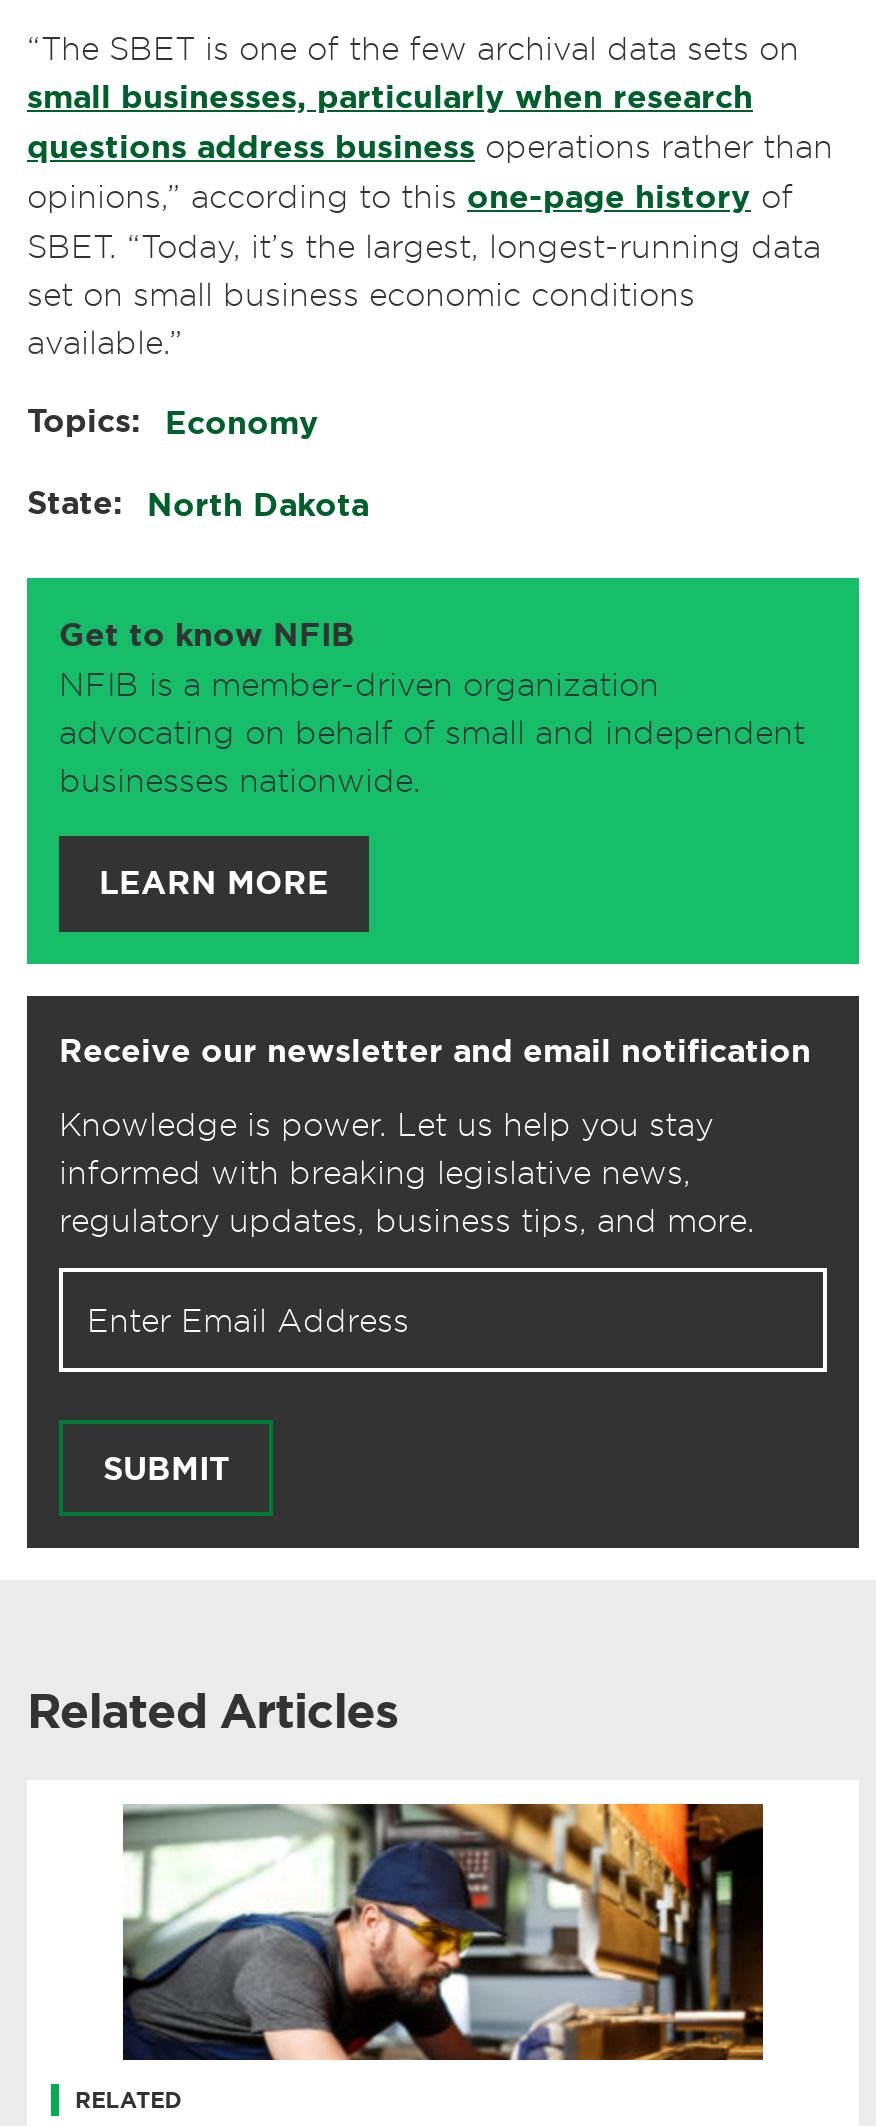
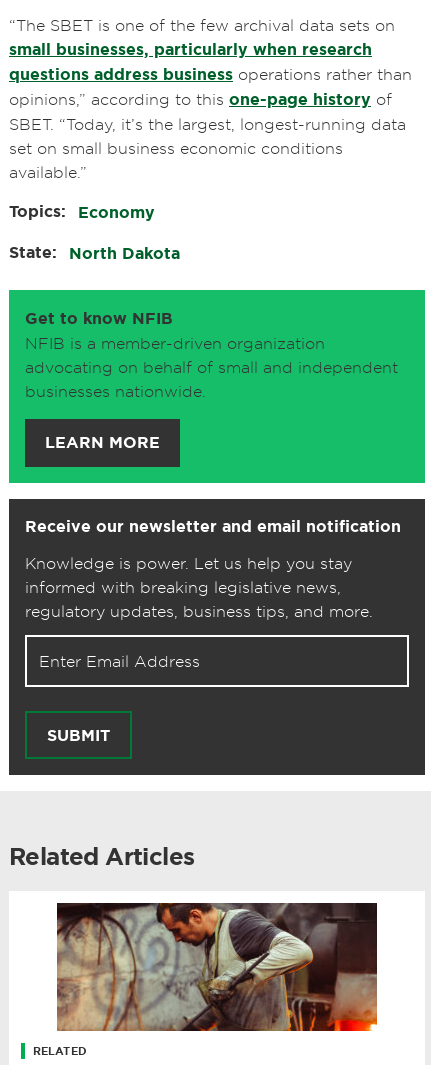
- [image]
+ [image]
